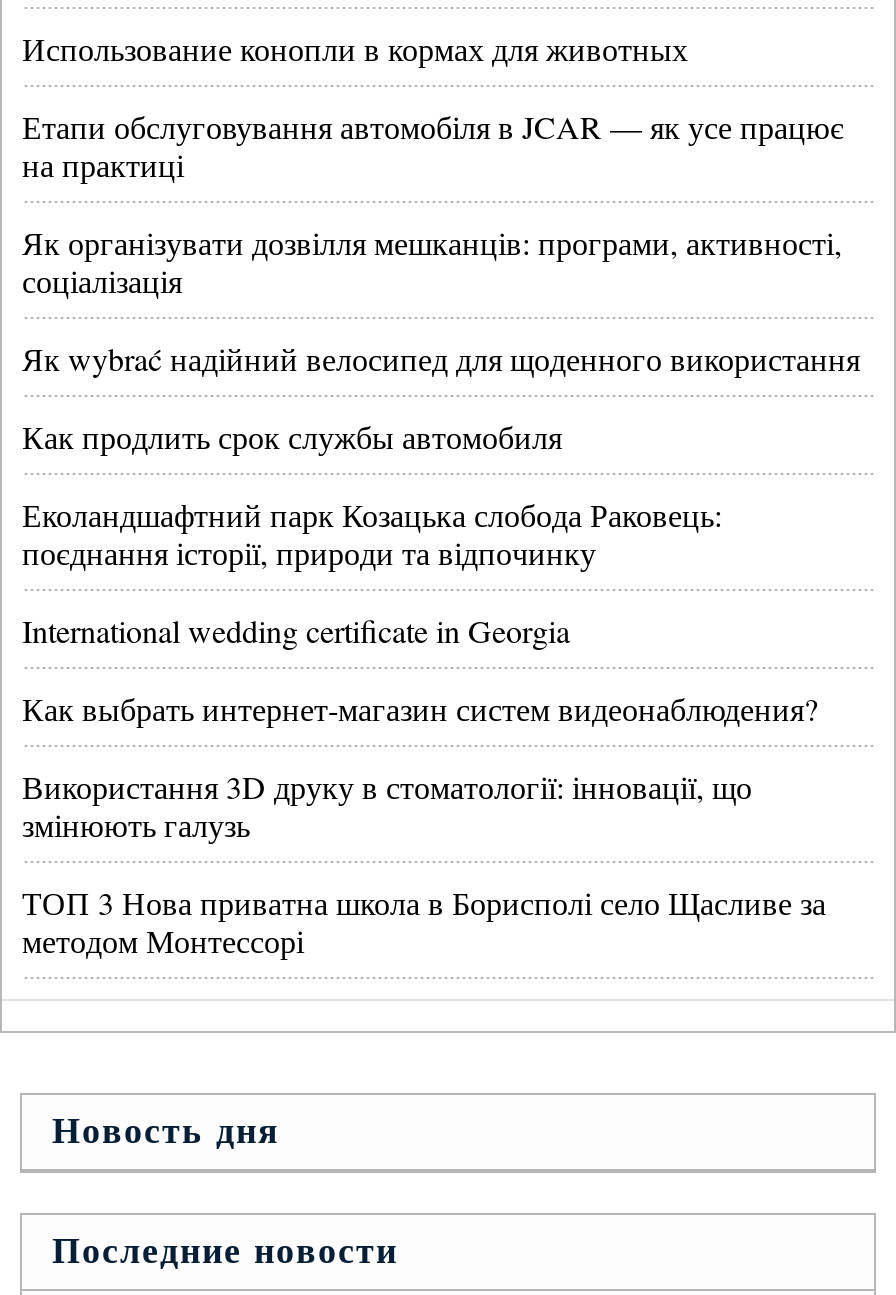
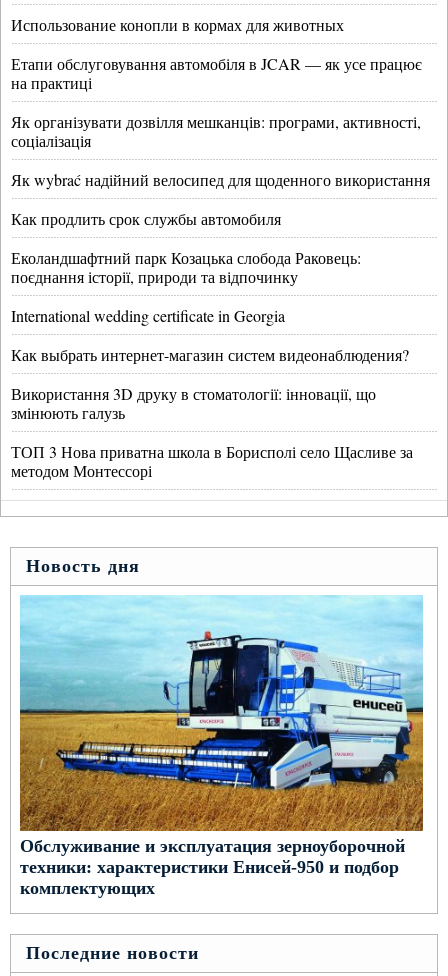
+ [image]
+ Обслуживание и эксплуатация зерноуборочной
+ техники: характеристики Енисей-950 и подбор
+ комплектующих
